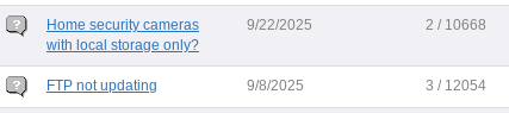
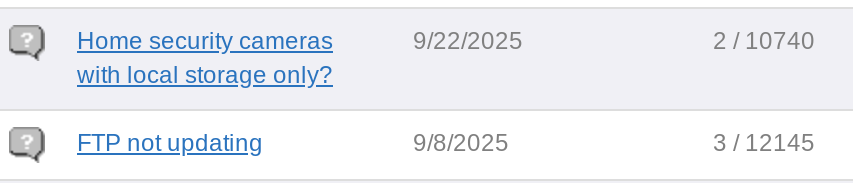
- 2 / 10668
+ 2 / 10740

- 3 / 12054
+ 3 / 12145
